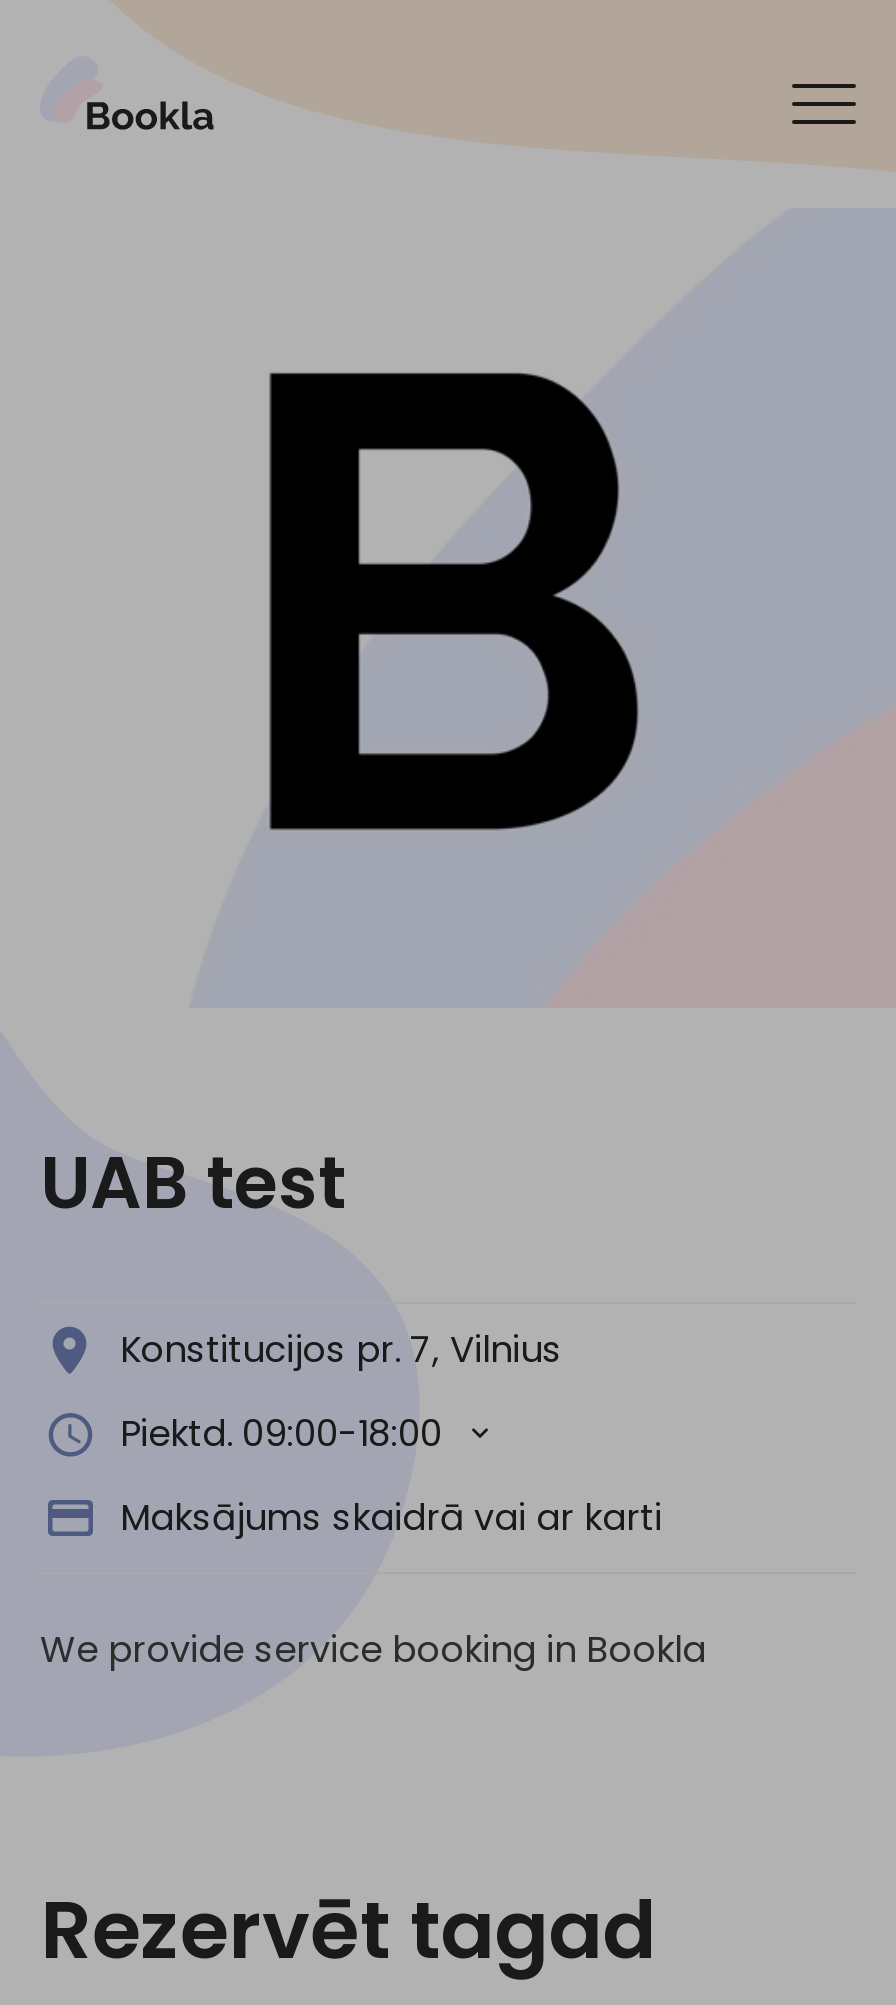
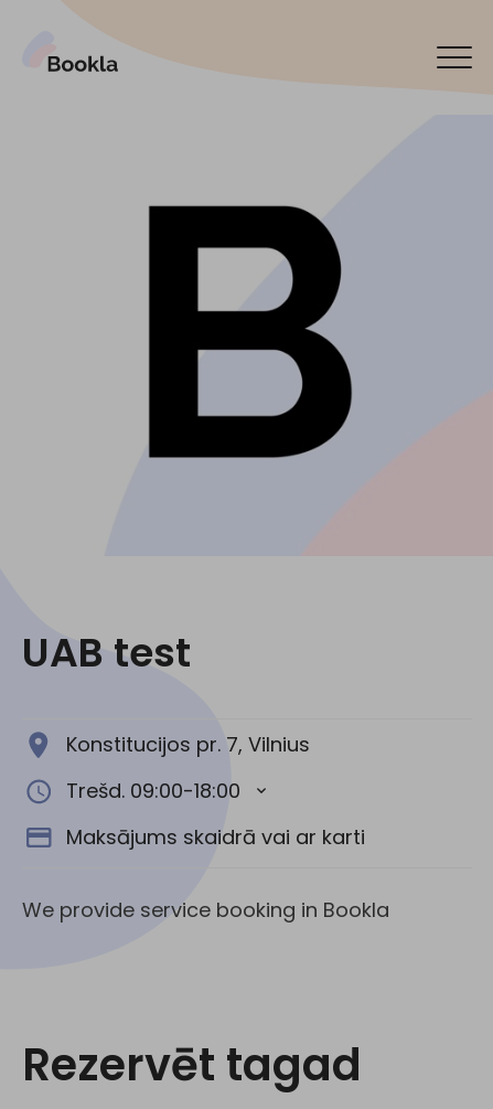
- Piektd. 09:00-18:00
+ Trešd. 09:00-18:00
